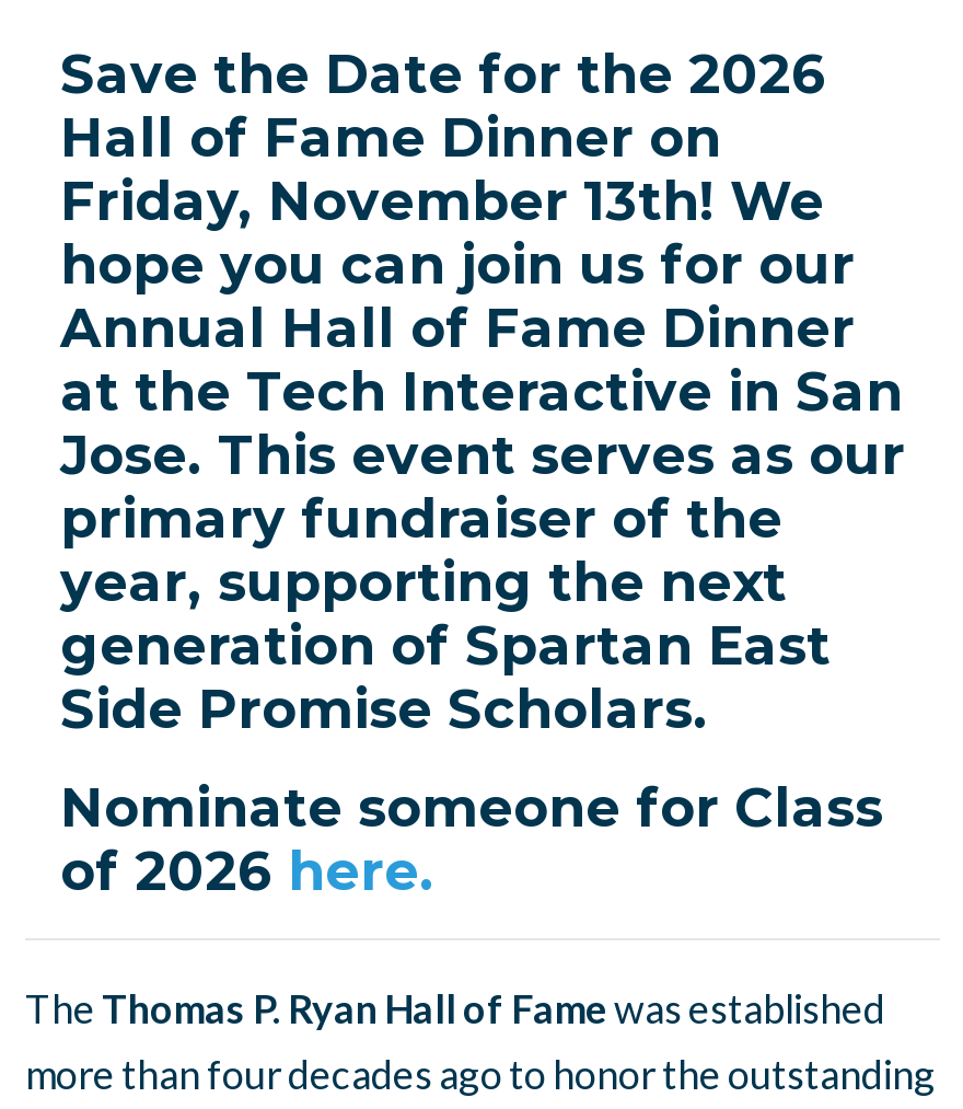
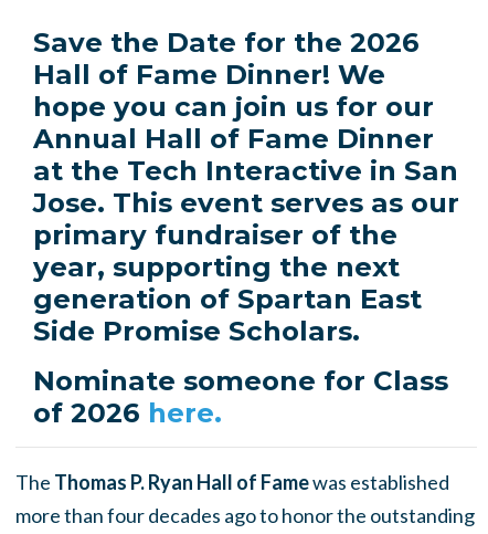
- Hall of Fame Dinner on
- Friday, November 13th! We
+ Hall of Fame Dinner! We
